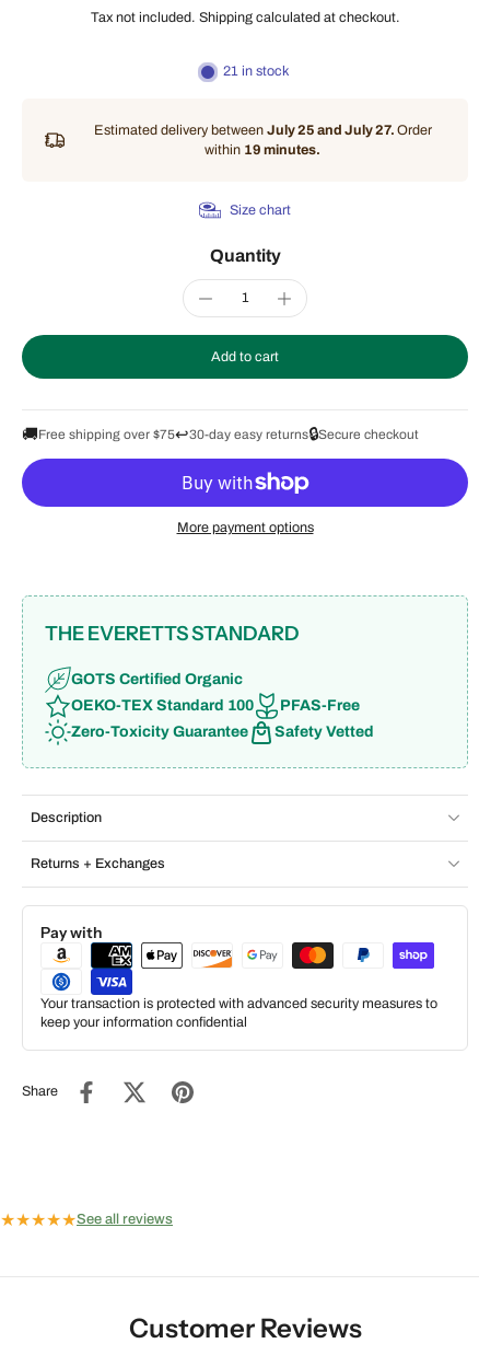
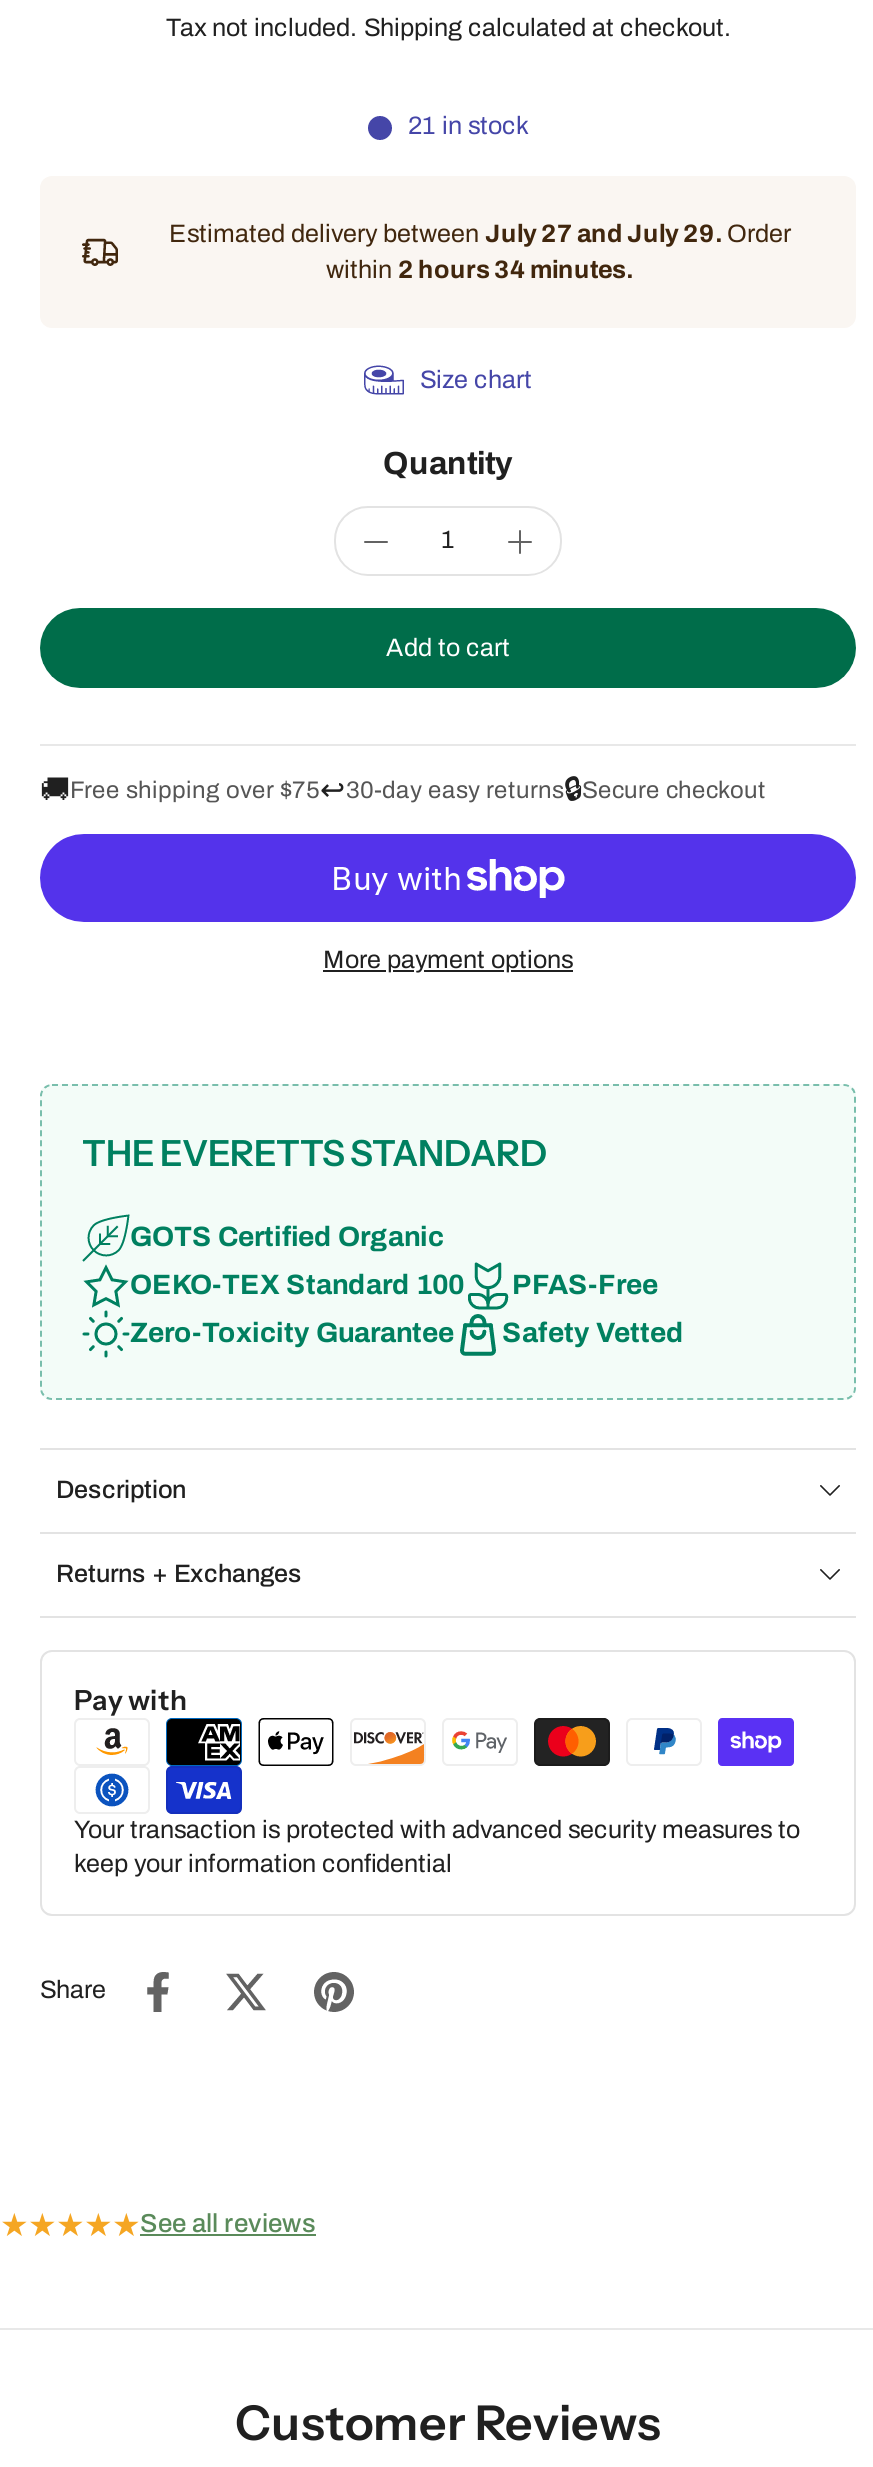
- Estimated delivery between July 25 and July 27. Order
- within 19 minutes.
+ Estimated delivery between July 27 and July 29. Order
+ within 2 hours 34 minutes.
